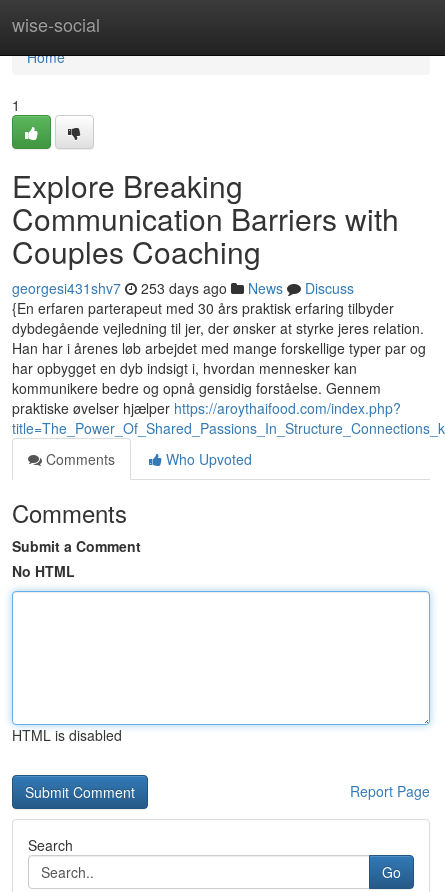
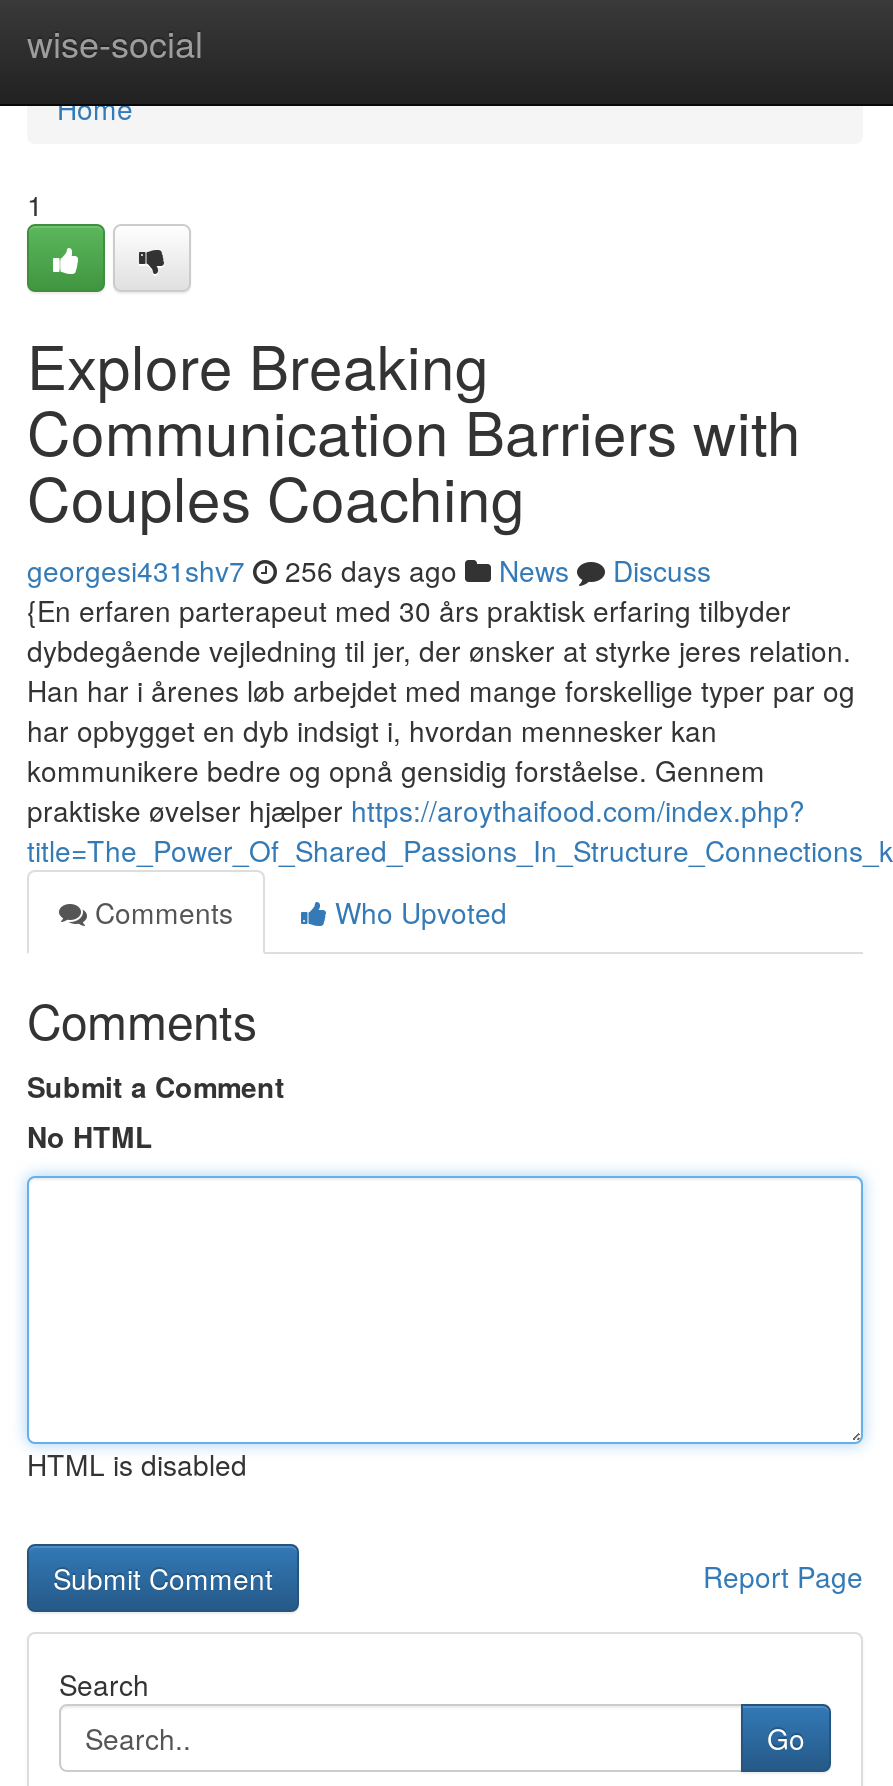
- georgesi431shv7 253 days ago News Discuss
+ georgesi431shv7 256 days ago News Discuss
